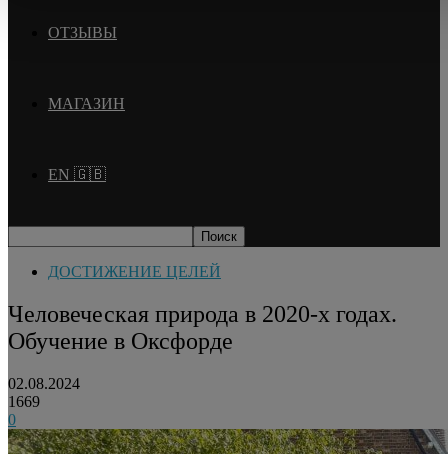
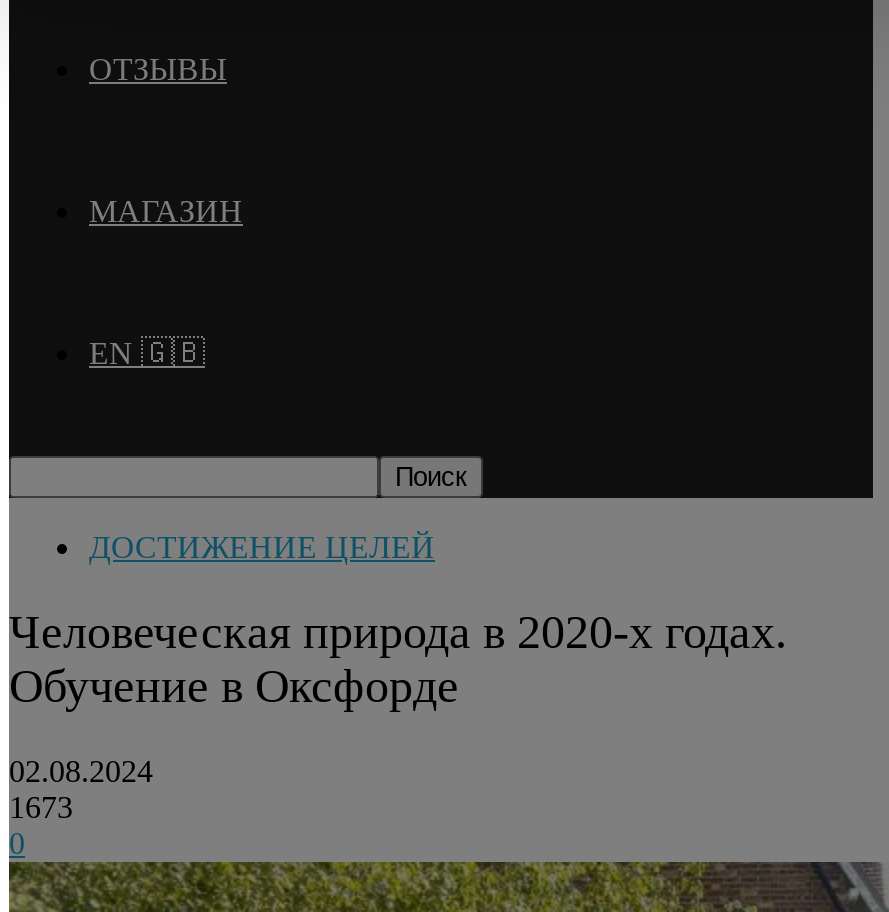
- 1669
+ 1673
